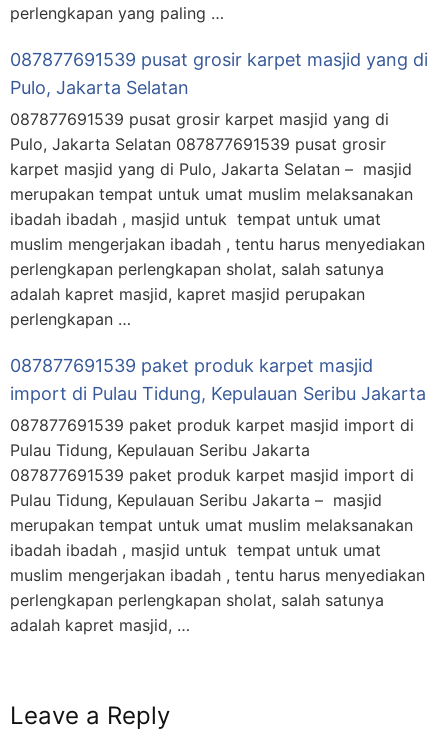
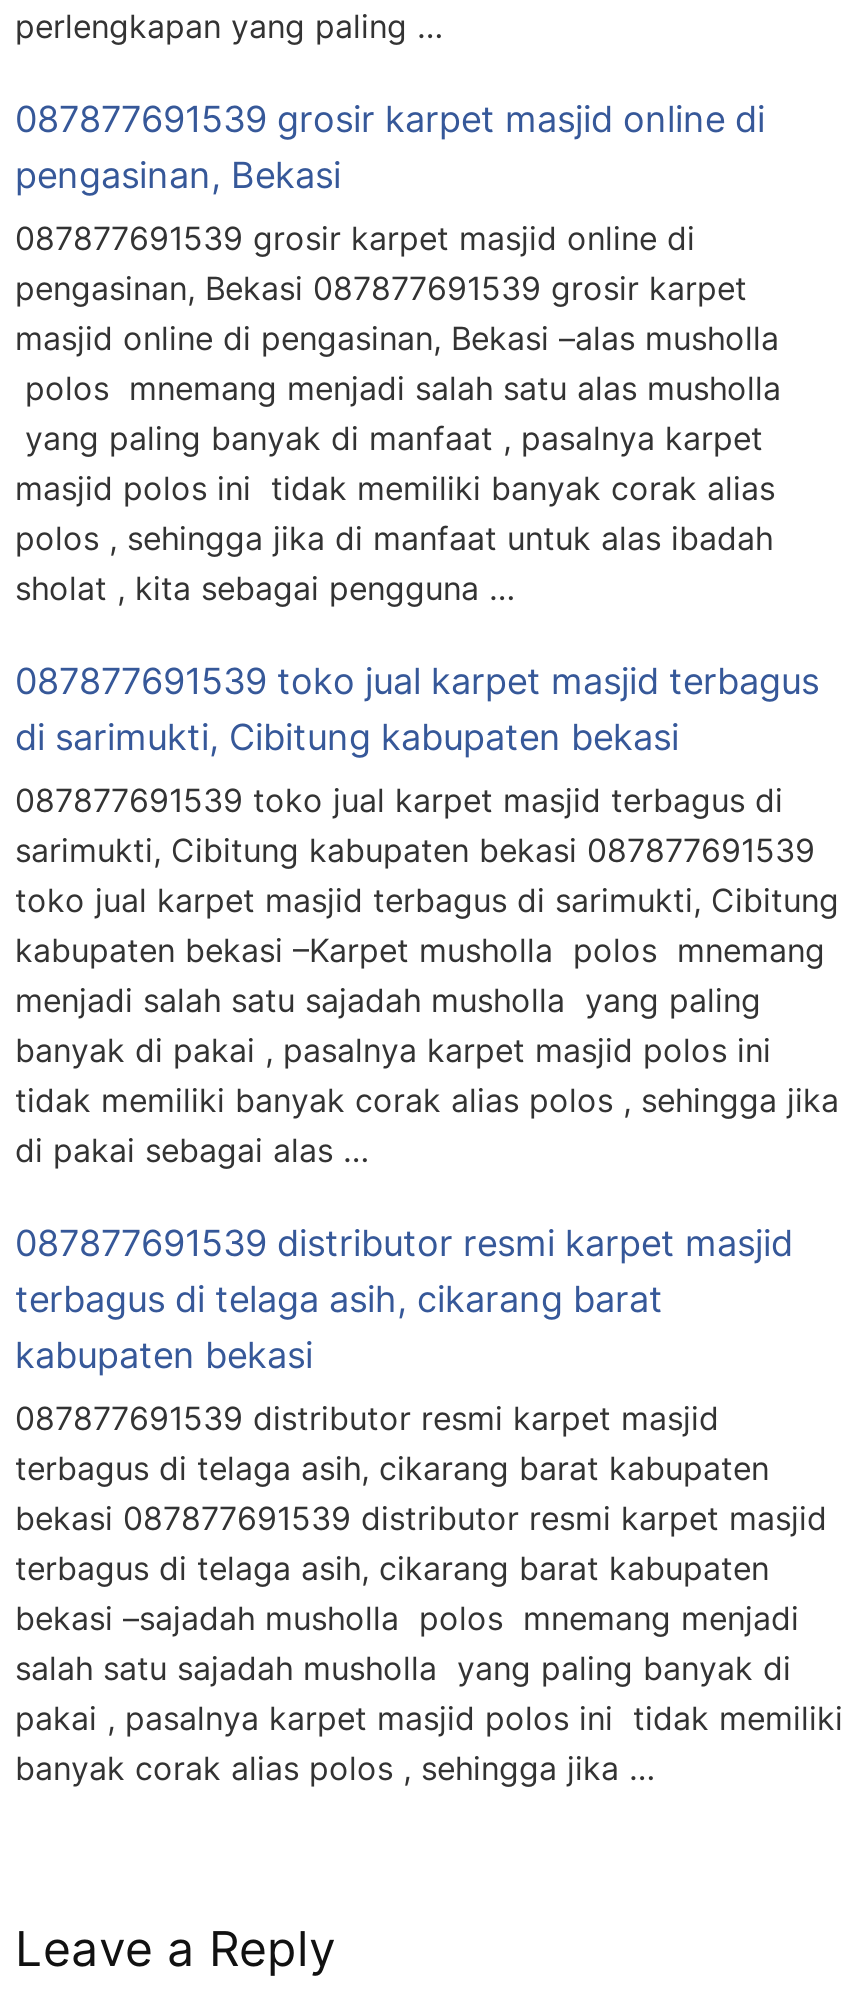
- 087877691539 pusat grosir karpet masjid yang di
- Pulo, Jakarta Selatan
- 087877691539 pusat grosir karpet masjid yang di
- Pulo, Jakarta Selatan 087877691539 pusat grosir
- karpet masjid yang di Pulo, Jakarta Selatan – masjid
- merupakan tempat untuk umat muslim melaksanakan
- ibadah ibadah , masjid untuk tempat untuk umat
- muslim mengerjakan ibadah , tentu harus menyediakan
- perlengkapan perlengkapan sholat, salah satunya
- adalah kapret masjid, kapret masjid perupakan
- perlengkapan …
- 087877691539 paket produk karpet masjid
- import di Pulau Tidung, Kepulauan Seribu Jakarta
- 087877691539 paket produk karpet masjid import di
- Pulau Tidung, Kepulauan Seribu Jakarta
- 087877691539 paket produk karpet masjid import di
- Pulau Tidung, Kepulauan Seribu Jakarta – masjid
- merupakan tempat untuk umat muslim melaksanakan
- ibadah ibadah , masjid untuk tempat untuk umat
- muslim mengerjakan ibadah , tentu harus menyediakan
- perlengkapan perlengkapan sholat, salah satunya
- adalah kapret masjid, …
+ 087877691539 grosir karpet masjid online di
+ pengasinan, Bekasi
+ 087877691539 grosir karpet masjid online di
+ pengasinan, Bekasi 087877691539 grosir karpet
+ masjid online di pengasinan, Bekasi –alas musholla
+ polos mnemang menjadi salah satu alas musholla
+ yang paling banyak di manfaat , pasalnya karpet
+ masjid polos ini tidak memiliki banyak corak alias
+ polos , sehingga jika di manfaat untuk alas ibadah
+ sholat , kita sebagai pengguna …
+ 087877691539 toko jual karpet masjid terbagus
+ di sarimukti, Cibitung kabupaten bekasi
+ 087877691539 toko jual karpet masjid terbagus di
+ sarimukti, Cibitung kabupaten bekasi 087877691539
+ toko jual karpet masjid terbagus di sarimukti, Cibitung
+ kabupaten bekasi –Karpet musholla polos mnemang
+ menjadi salah satu sajadah musholla yang paling
+ banyak di pakai , pasalnya karpet masjid polos ini
+ tidak memiliki banyak corak alias polos , sehingga jika
+ di pakai sebagai alas …
+ 087877691539 distributor resmi karpet masjid
+ terbagus di telaga asih, cikarang barat
+ kabupaten bekasi
+ 087877691539 distributor resmi karpet masjid
+ terbagus di telaga asih, cikarang barat kabupaten
+ bekasi 087877691539 distributor resmi karpet masjid
+ terbagus di telaga asih, cikarang barat kabupaten
+ bekasi –sajadah musholla polos mnemang menjadi
+ salah satu sajadah musholla yang paling banyak di
+ pakai , pasalnya karpet masjid polos ini tidak memiliki
+ banyak corak alias polos , sehingga jika …
